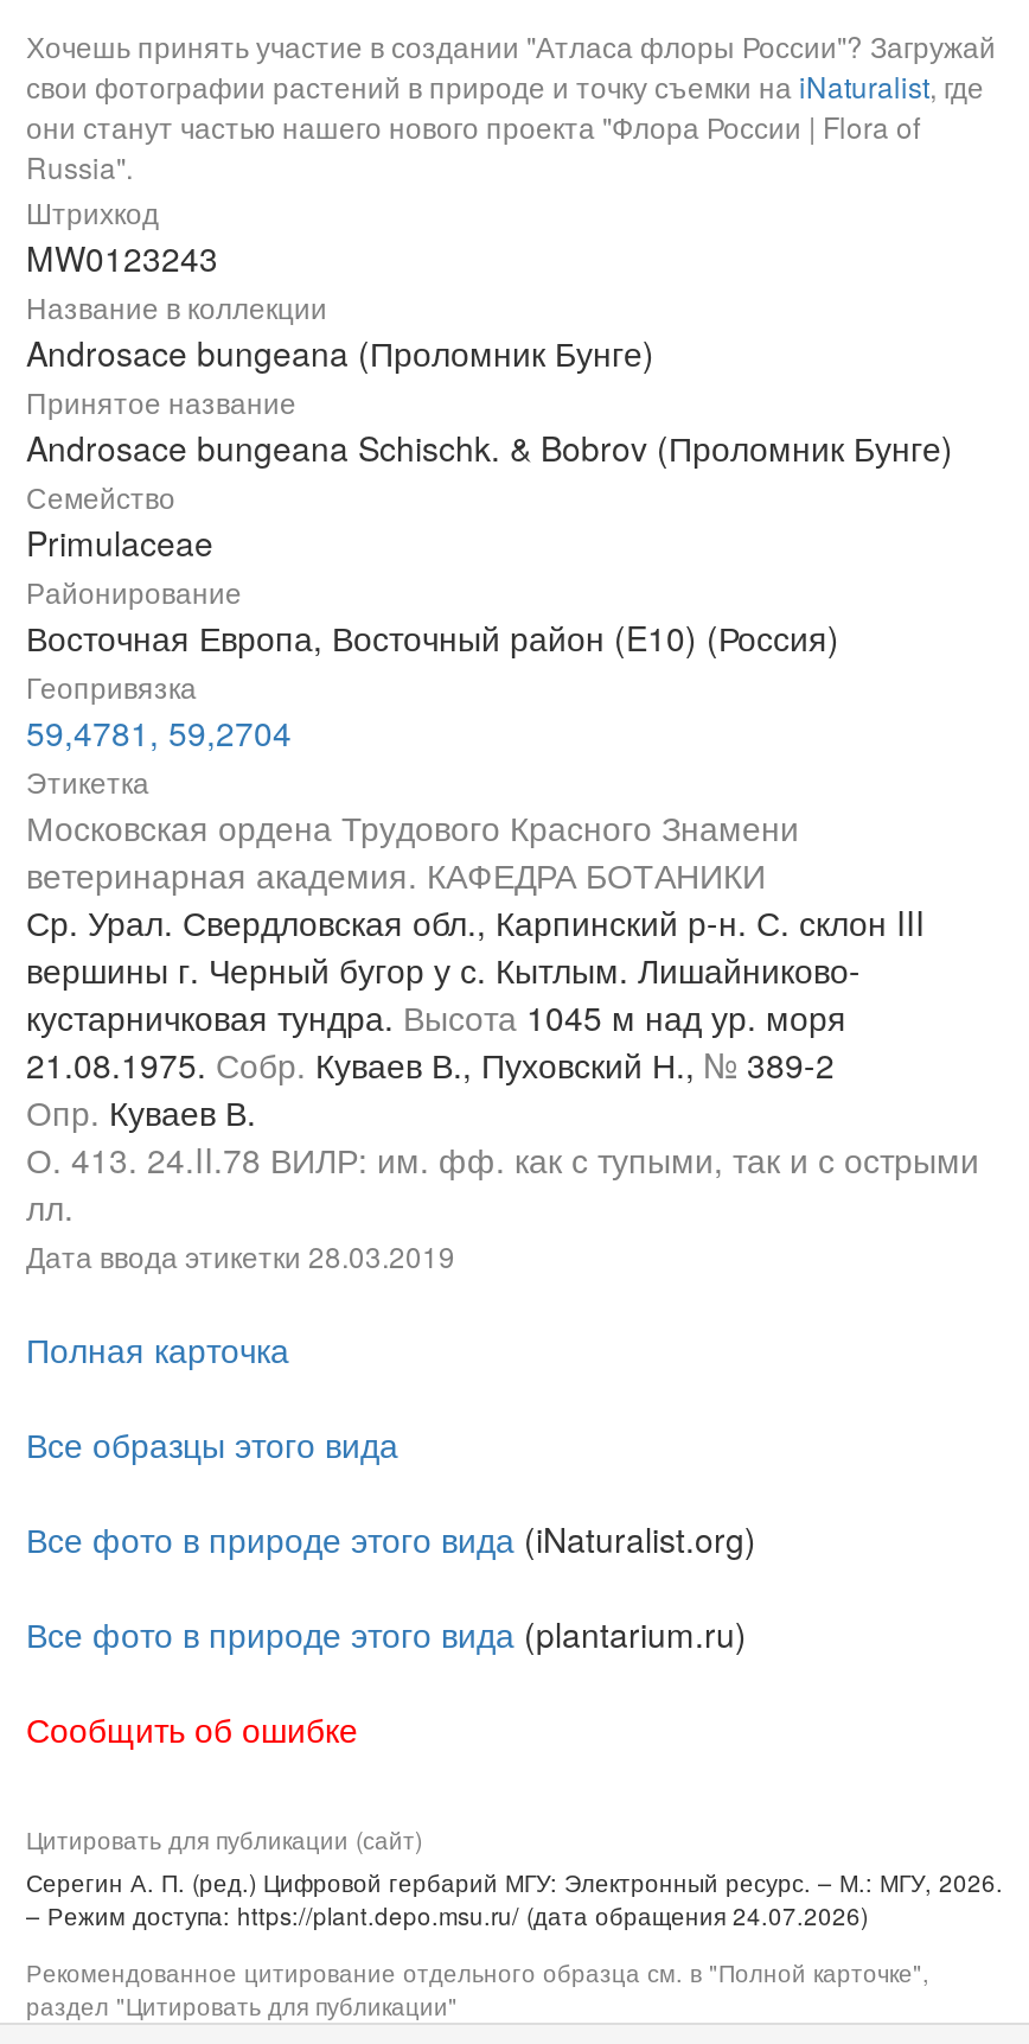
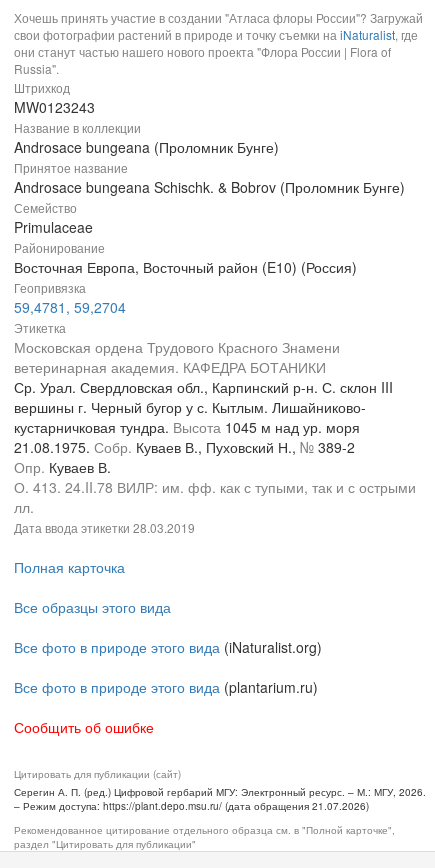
- – Режим доступа: https://plant.depo.msu.ru/ (дата обращения 24.07.2026)
+ – Режим доступа: https://plant.depo.msu.ru/ (дата обращения 21.07.2026)
